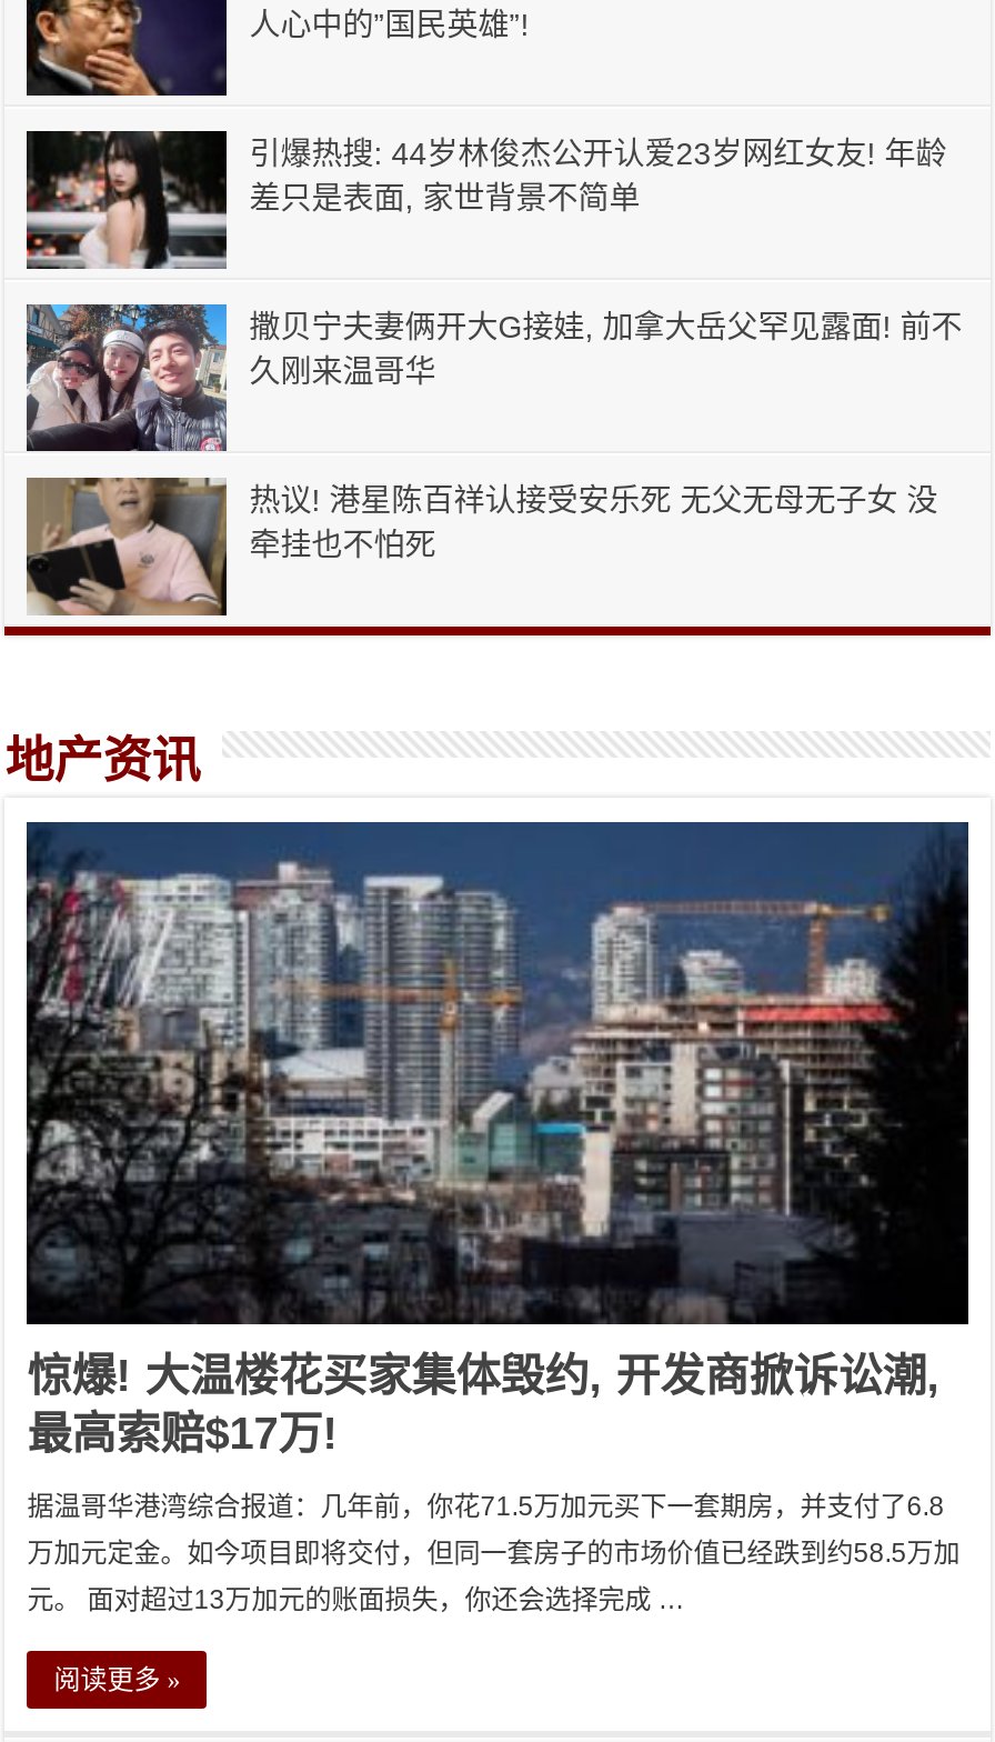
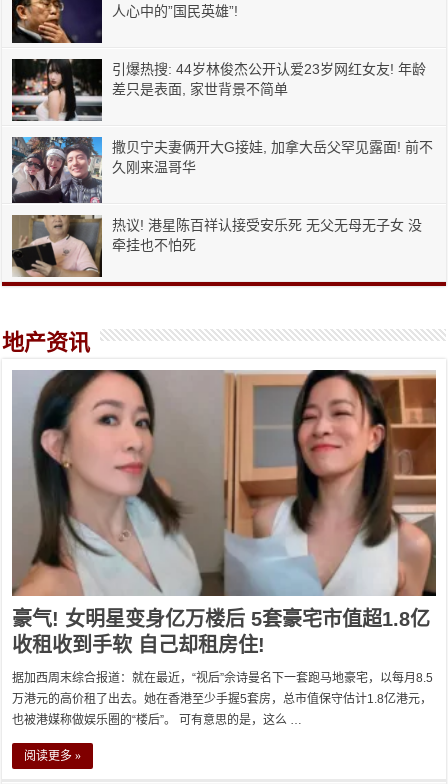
- [image]
- 惊爆! 大温楼花买家集体毁约, 开发商掀诉讼潮,
- 最高索赔$17万!
+ [image]
+ 豪气! 女明星变身亿万楼后 5套豪宅市值超1.8亿
+ 收租收到手软 自己却租房住!

- 据温哥华港湾综合报道：几年前，你花71.5万加元买下一套期房，并支付了6.8
+ 据加西周末综合报道：就在最近，“视后”佘诗曼名下一套跑马地豪宅，以每月8.5

- 万加元定金。如今项目即将交付，但同一套房子的市场价值已经跌到约58.5万加
+ 万港元的高价租了出去。她在香港至少手握5套房，总市值保守估计1.8亿港元，

- 元。 面对超过13万加元的账面损失，你还会选择完成 …
+ 也被港媒称做娱乐圈的“楼后”。 可有意思的是，这么 …
